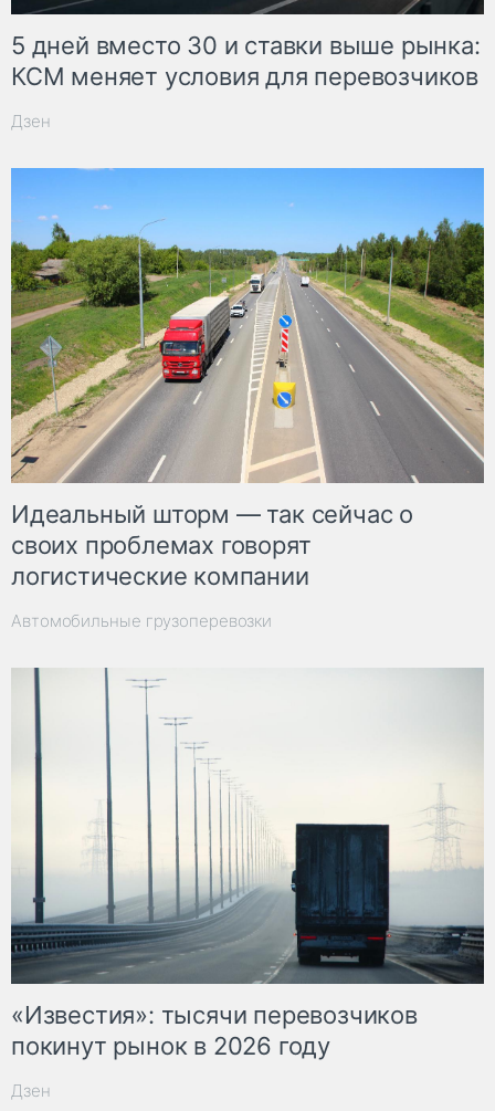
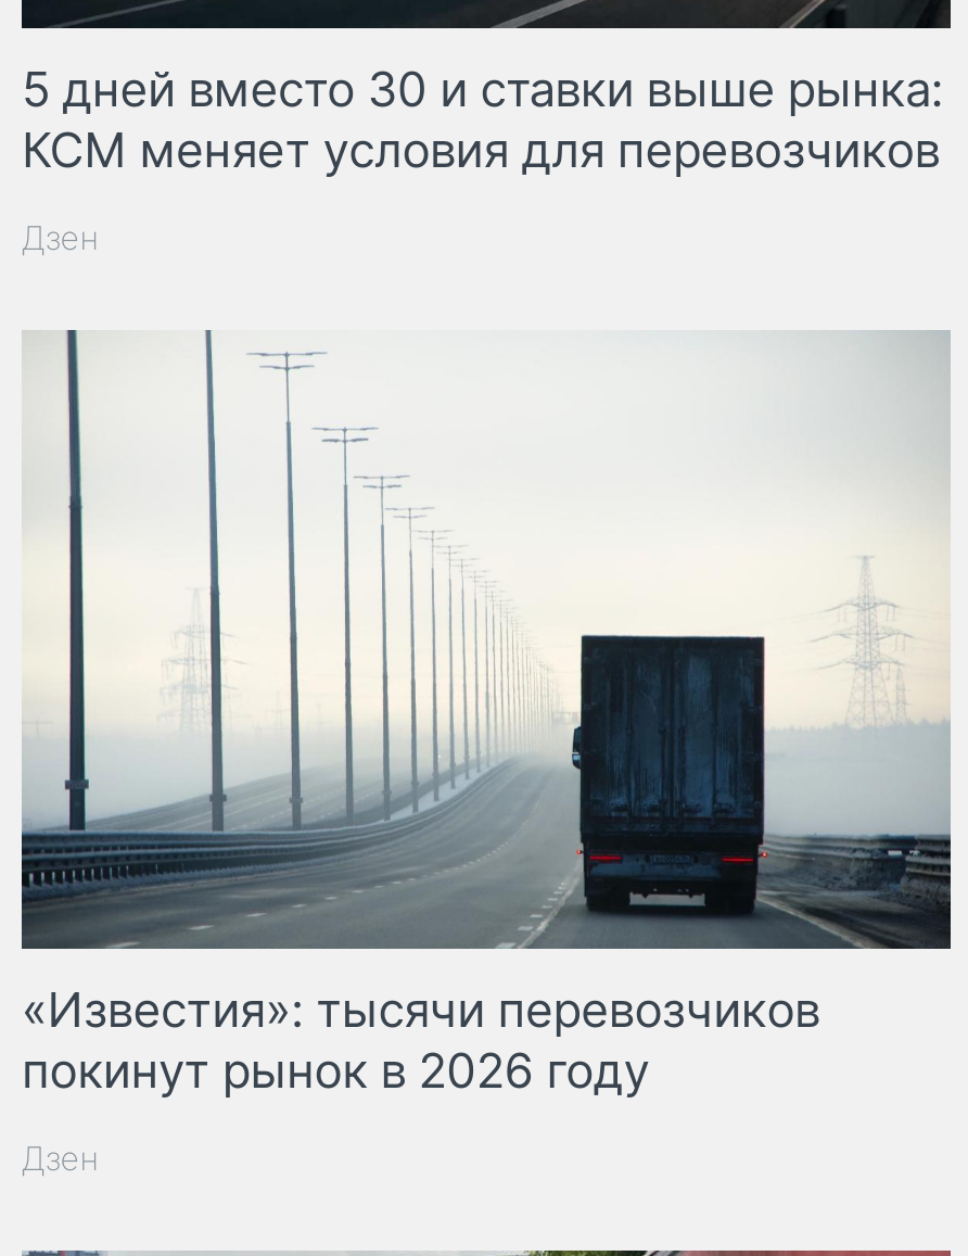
- [image]
- Идеальный шторм — так сейчас о
- своих проблемах говорят
- логистические компании
- Автомобильные грузоперевозки
